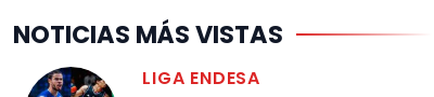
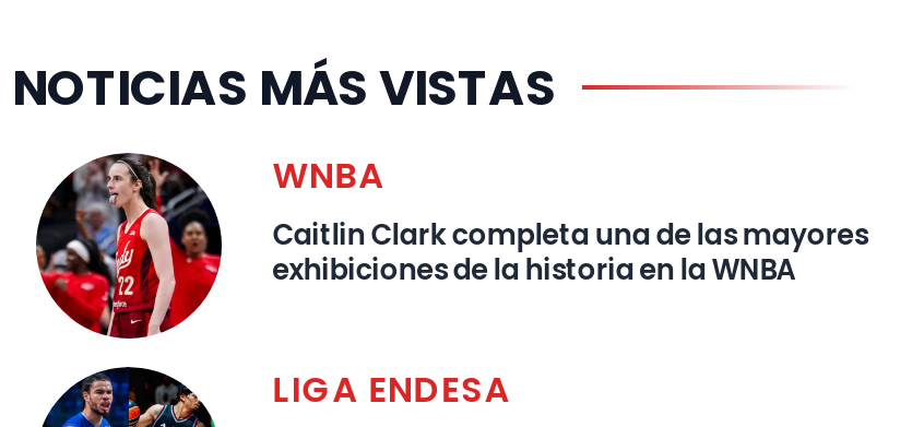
+ [image]
+ WNBA
+ Caitlin Clark completa una de las mayores
+ exhibiciones de la historia en la WNBA
